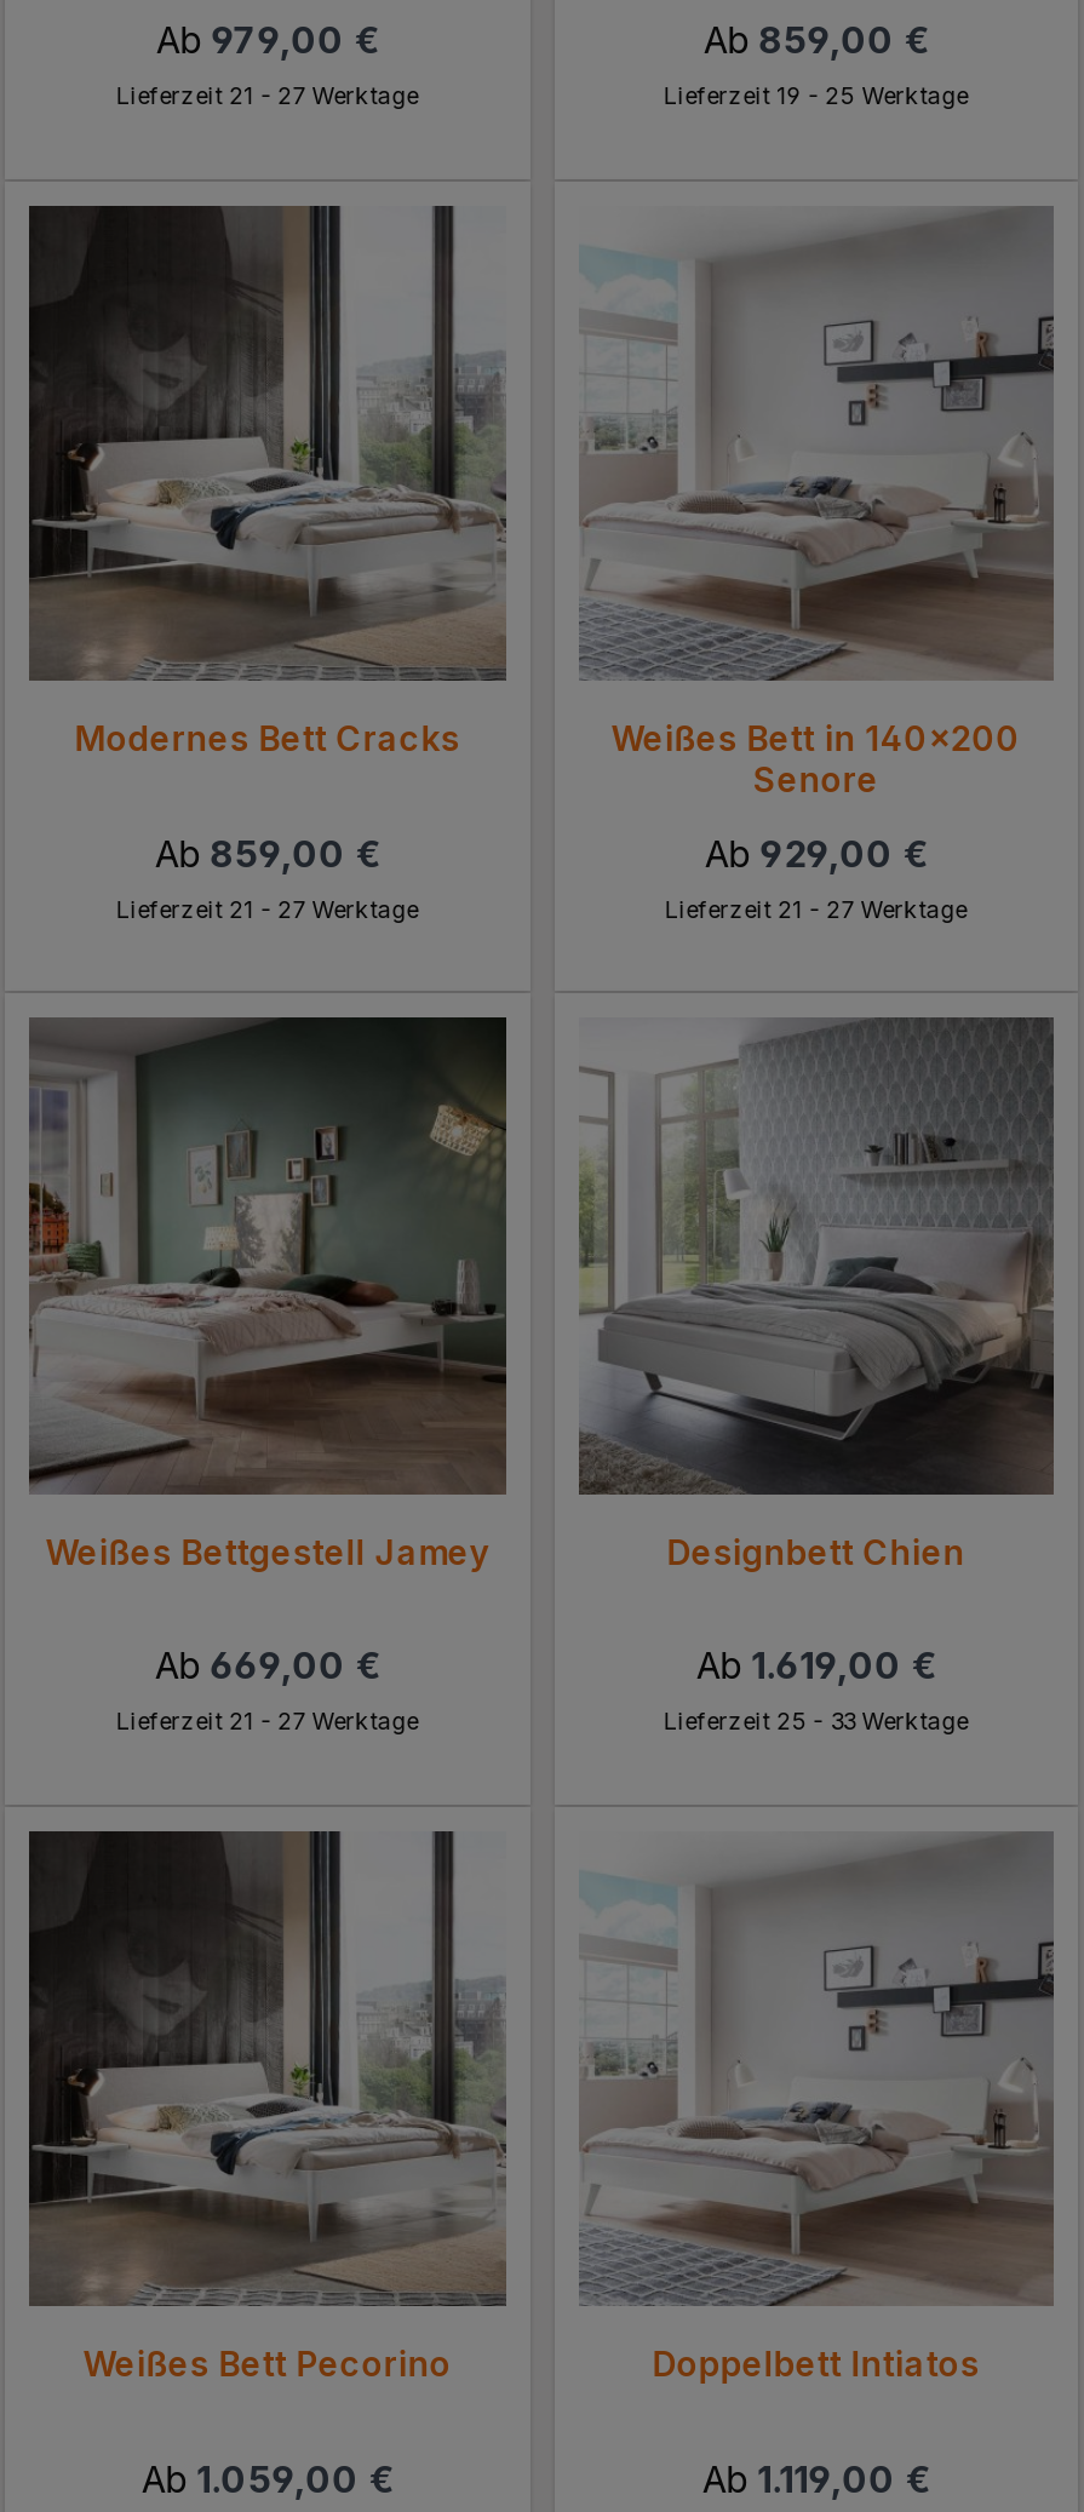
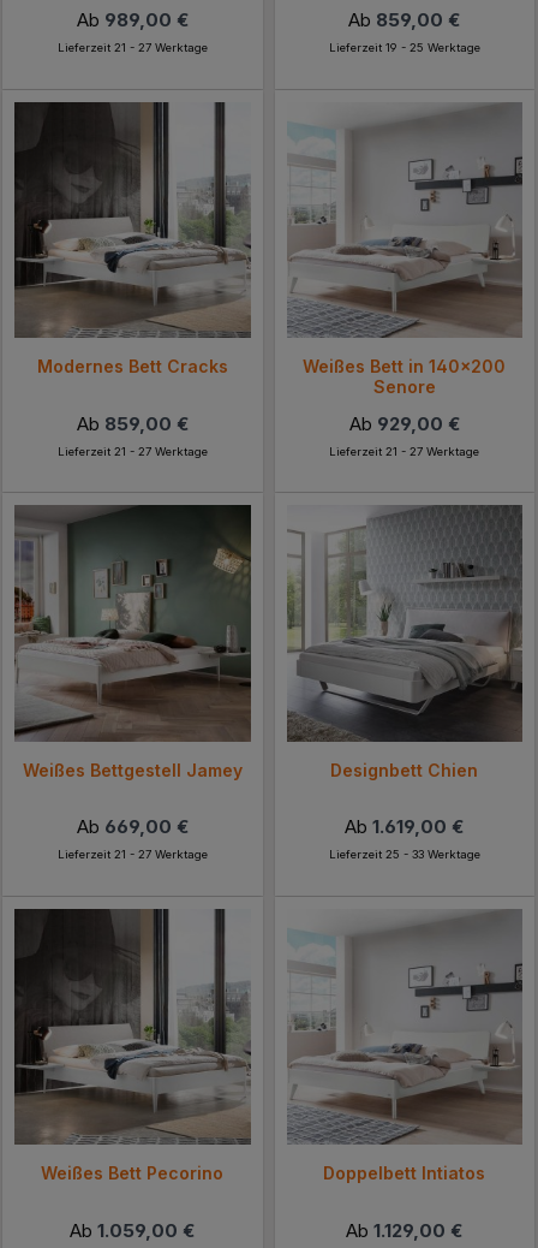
- Ab 979,00 €
+ Ab 989,00 €

- Ab 1.119,00 €
+ Ab 1.129,00 €
